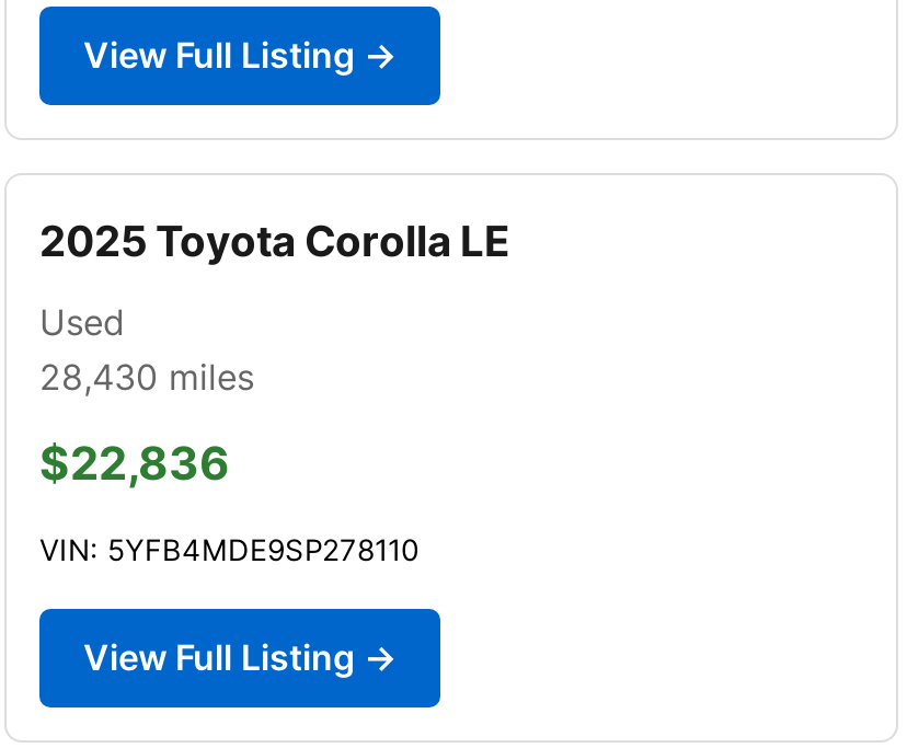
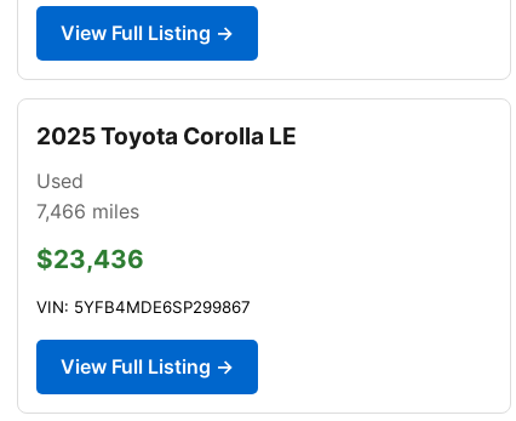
- 28,430 miles
+ 7,466 miles

- $22,836
+ $23,436

- VIN: 5YFB4MDE9SP278110
+ VIN: 5YFB4MDE6SP299867
